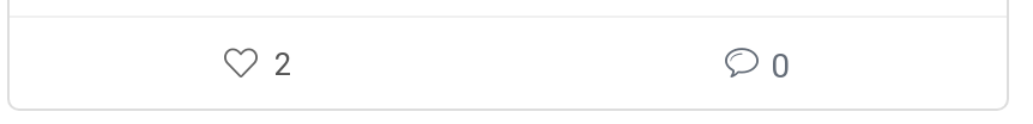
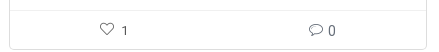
- 2
+ 1
